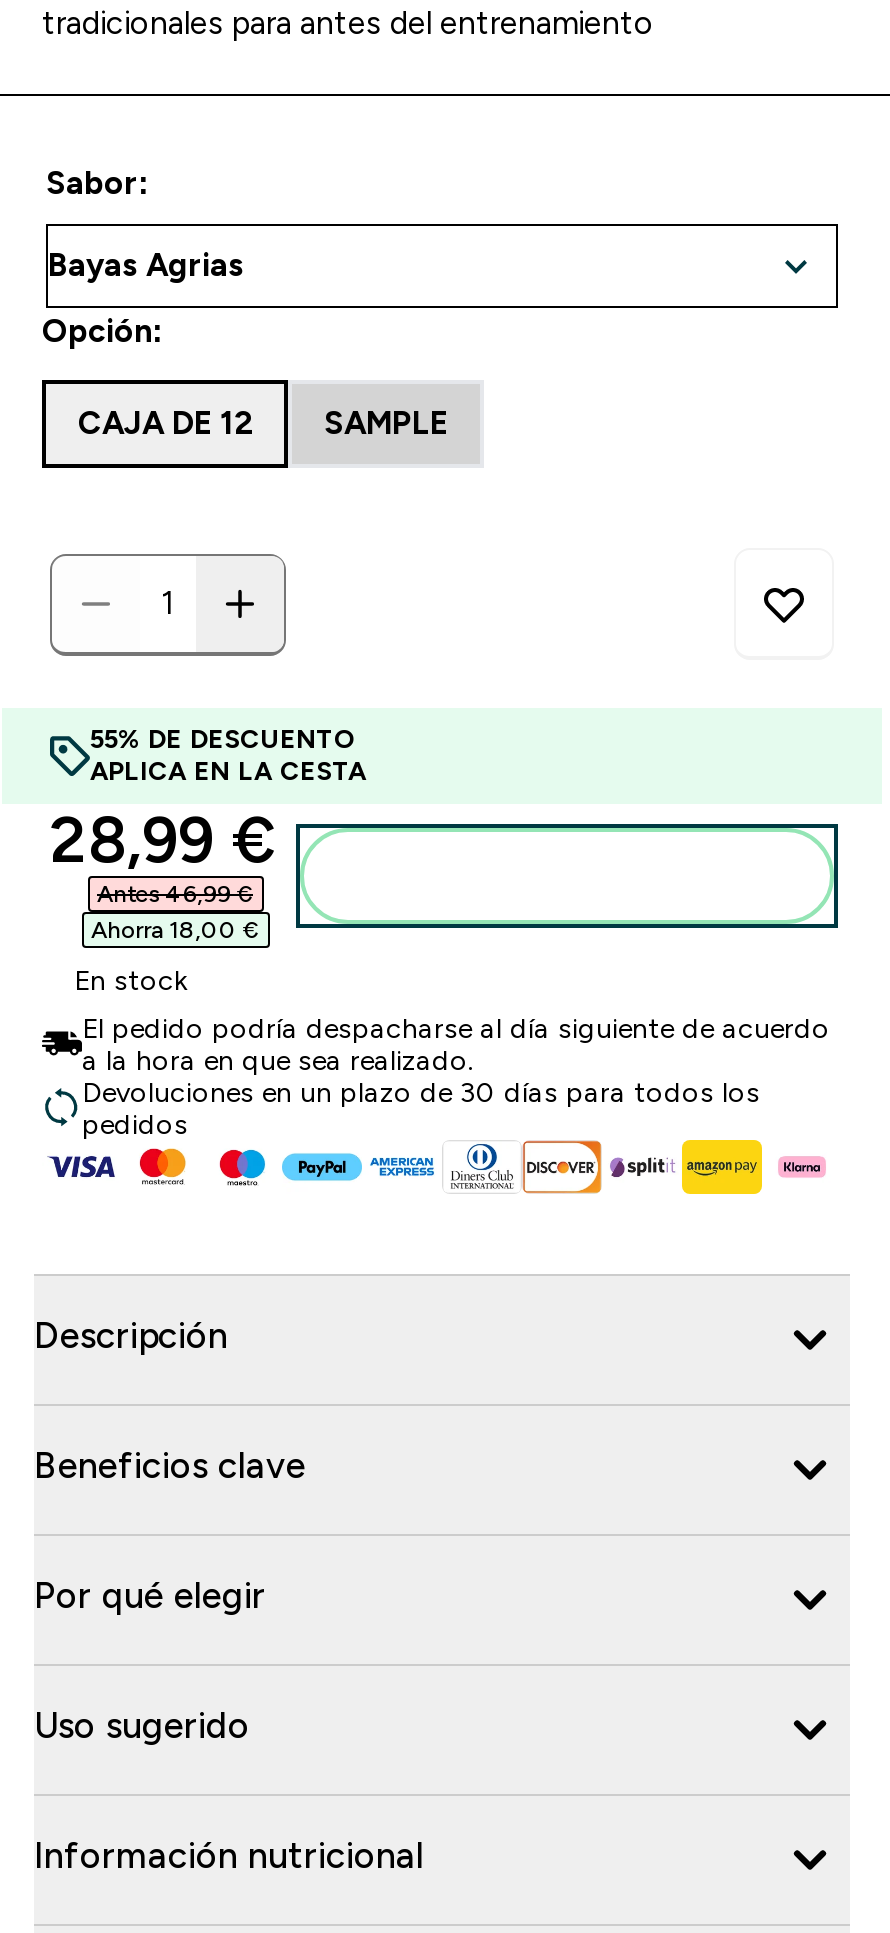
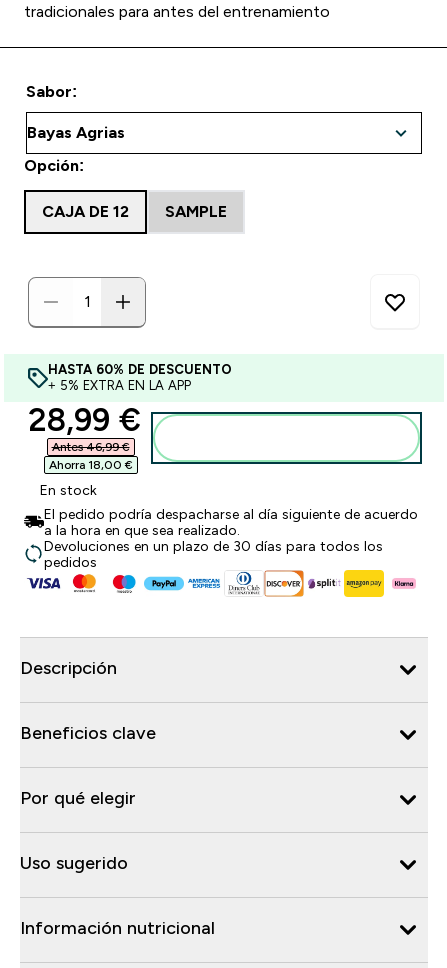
- 55% DE DESCUENTO
- APLICA EN LA CESTA
+ HASTA 60% DE DESCUENTO
+ + 5% EXTRA EN LA APP
